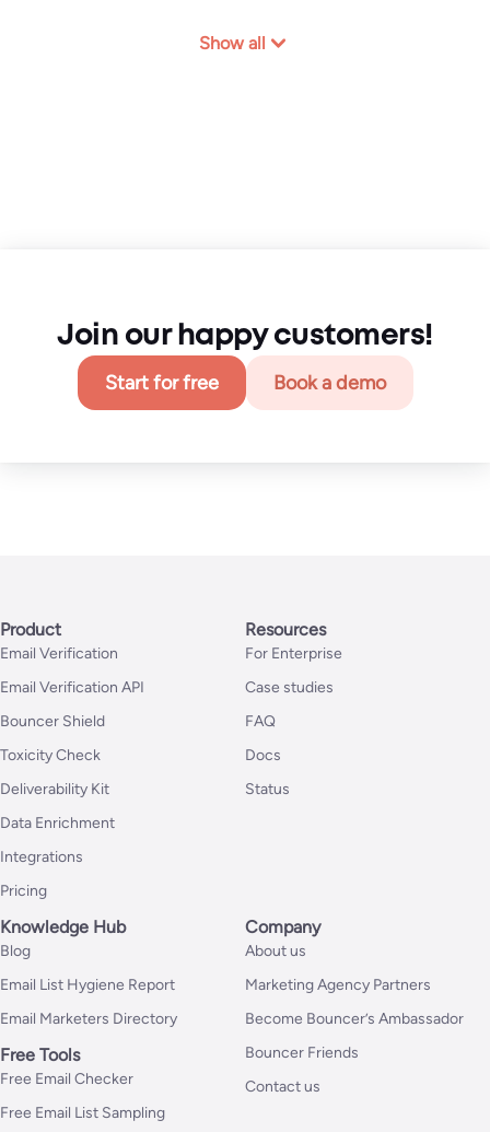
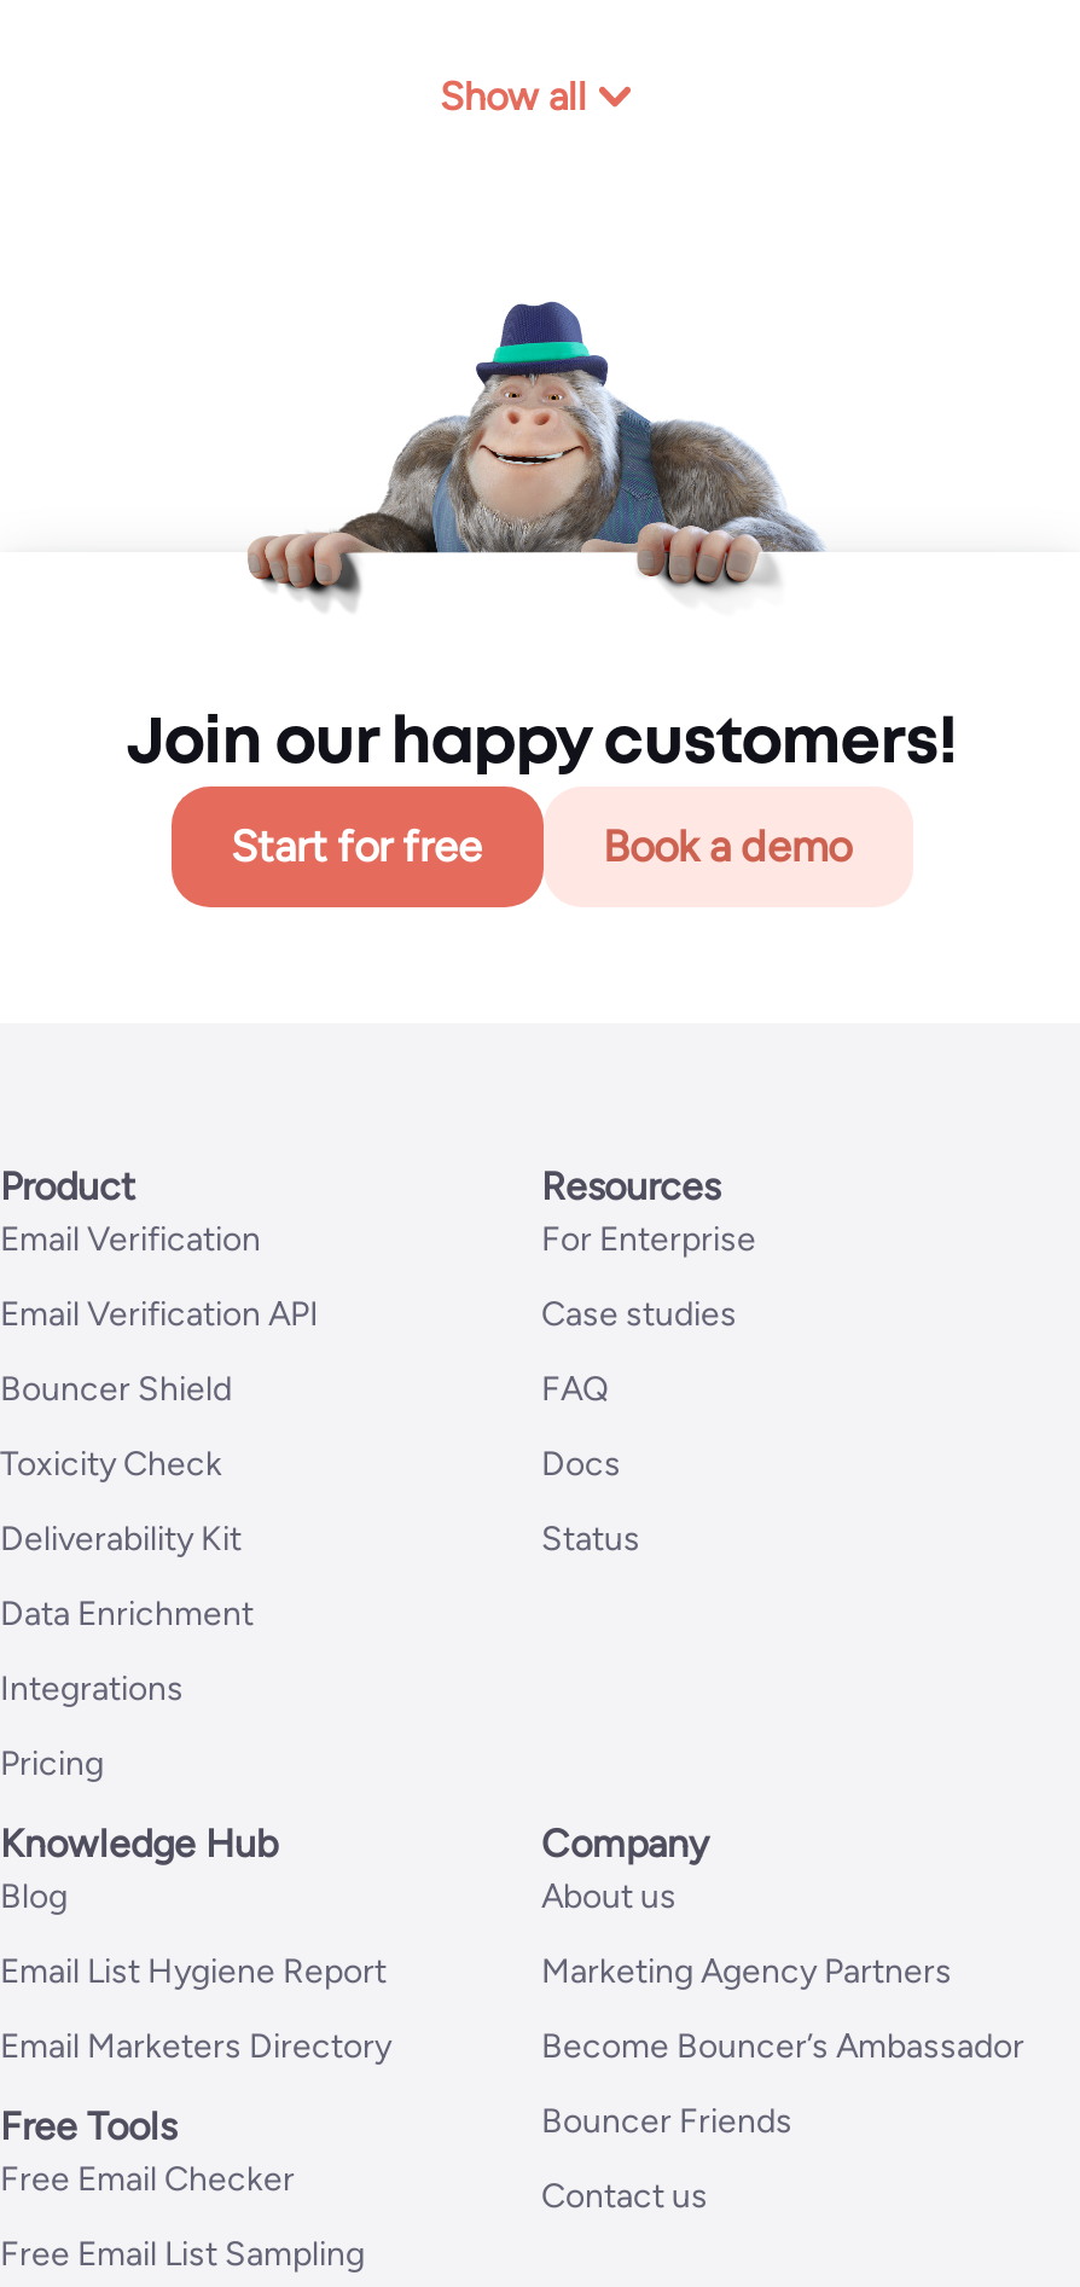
+ [image]
